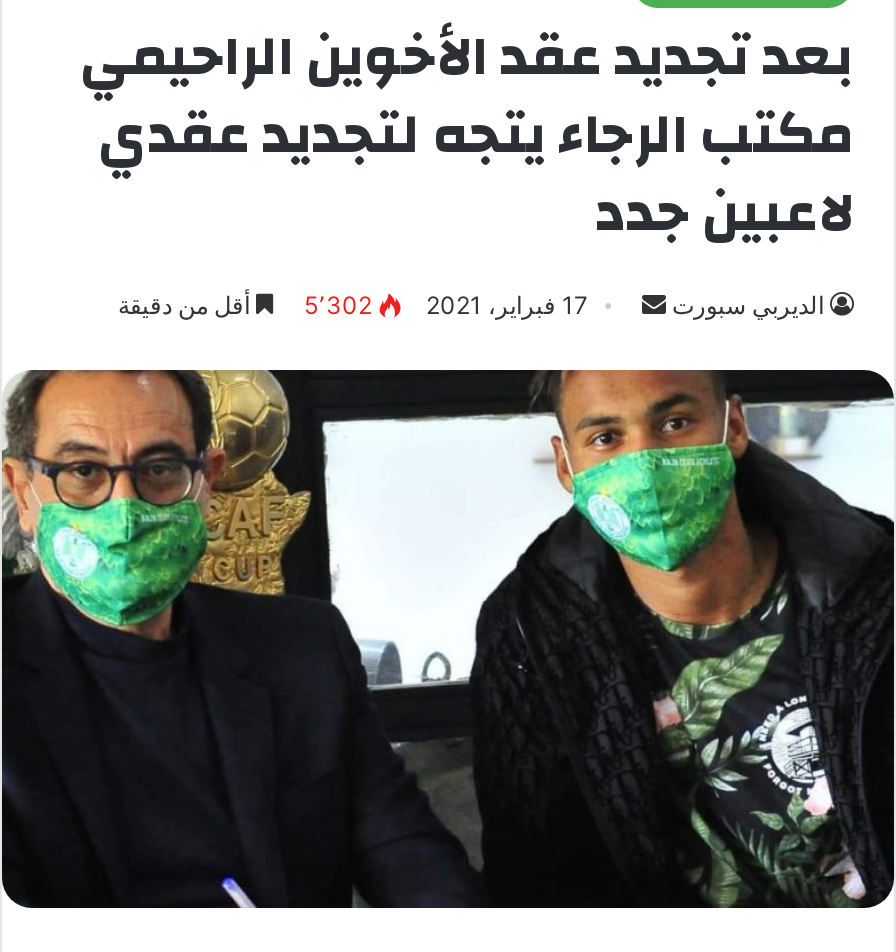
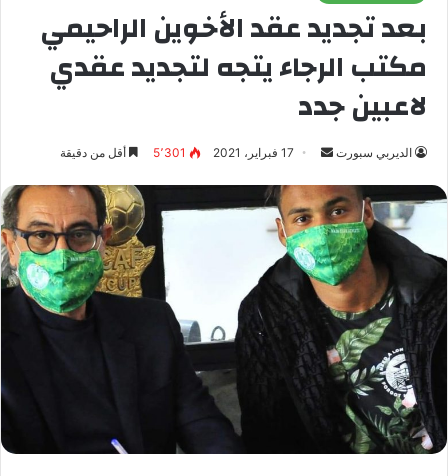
- 5٬302
+ 5٬301
